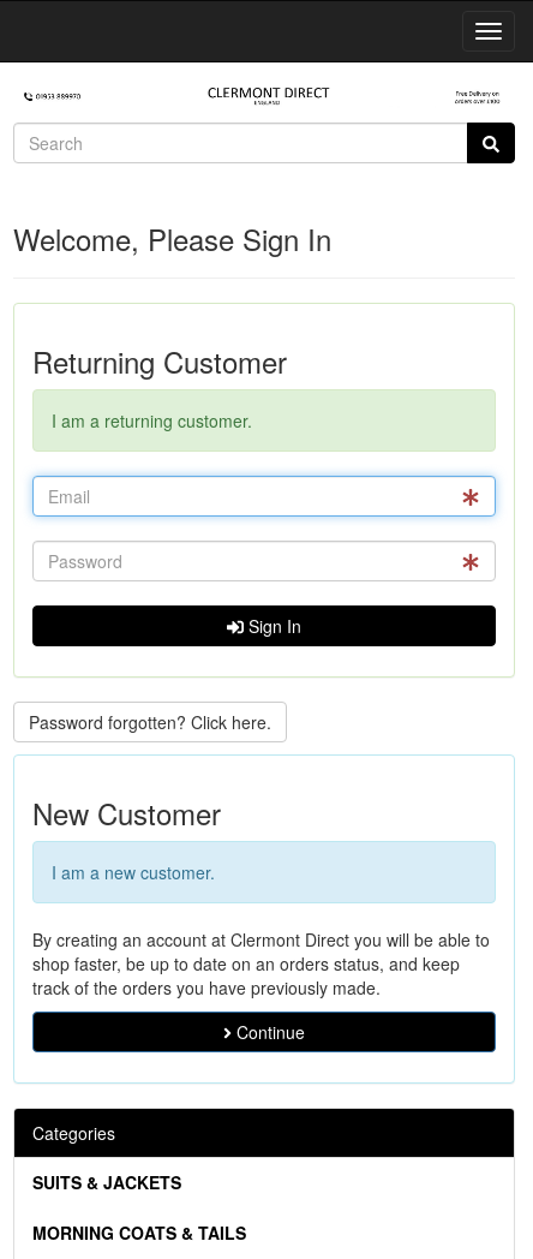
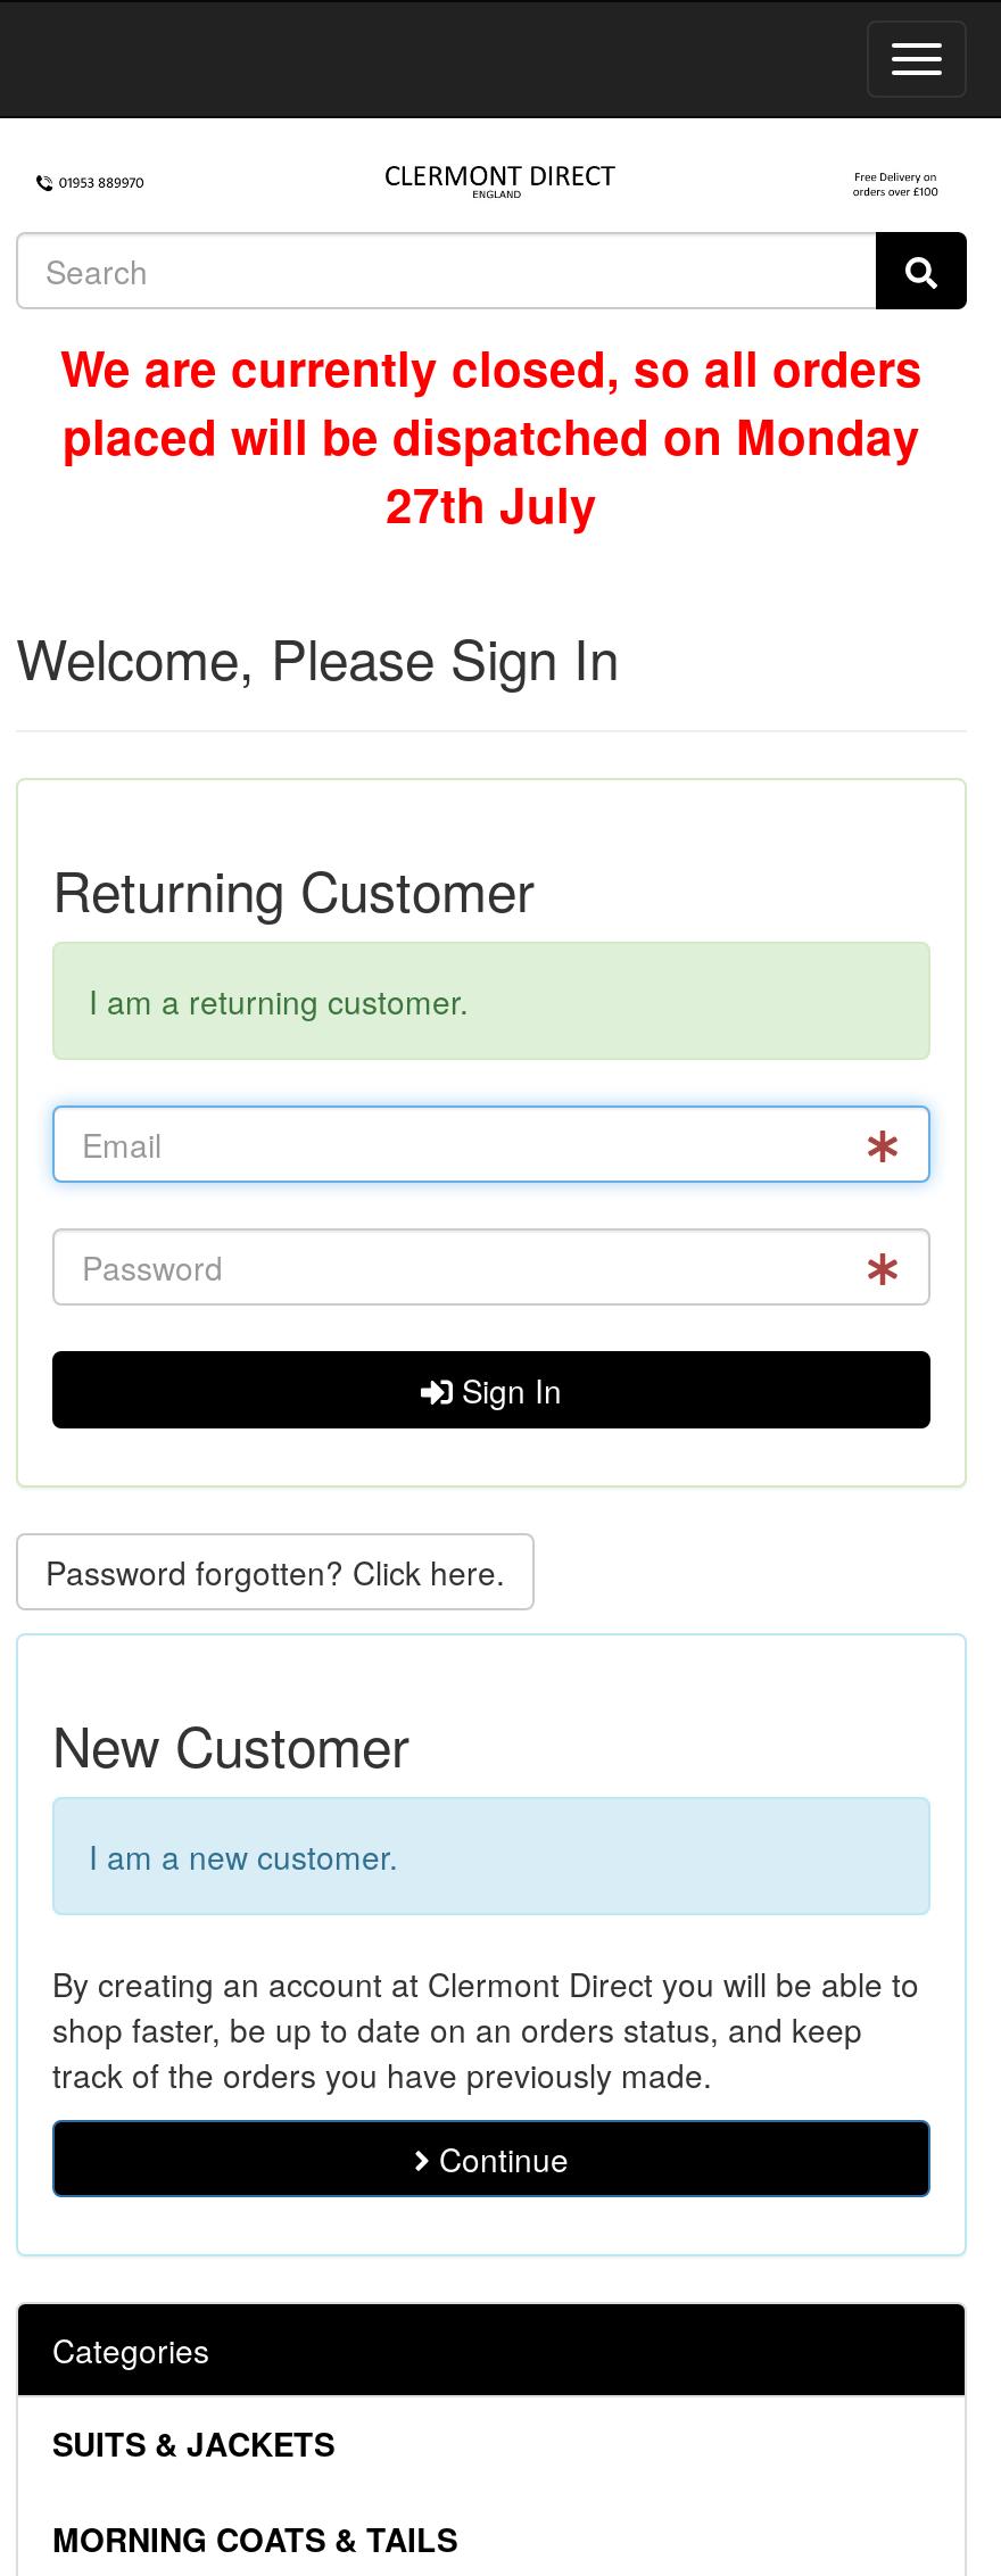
+ We are currently closed, so all orders
+ placed will be dispatched on Monday
+ 27th July
